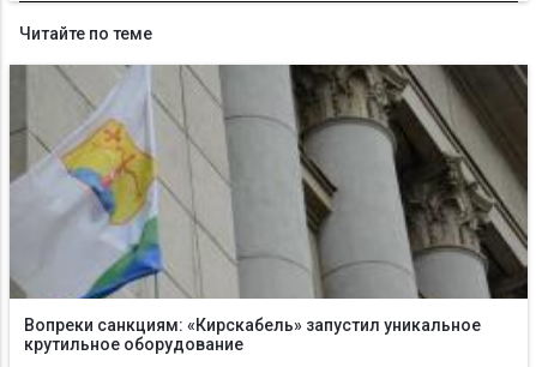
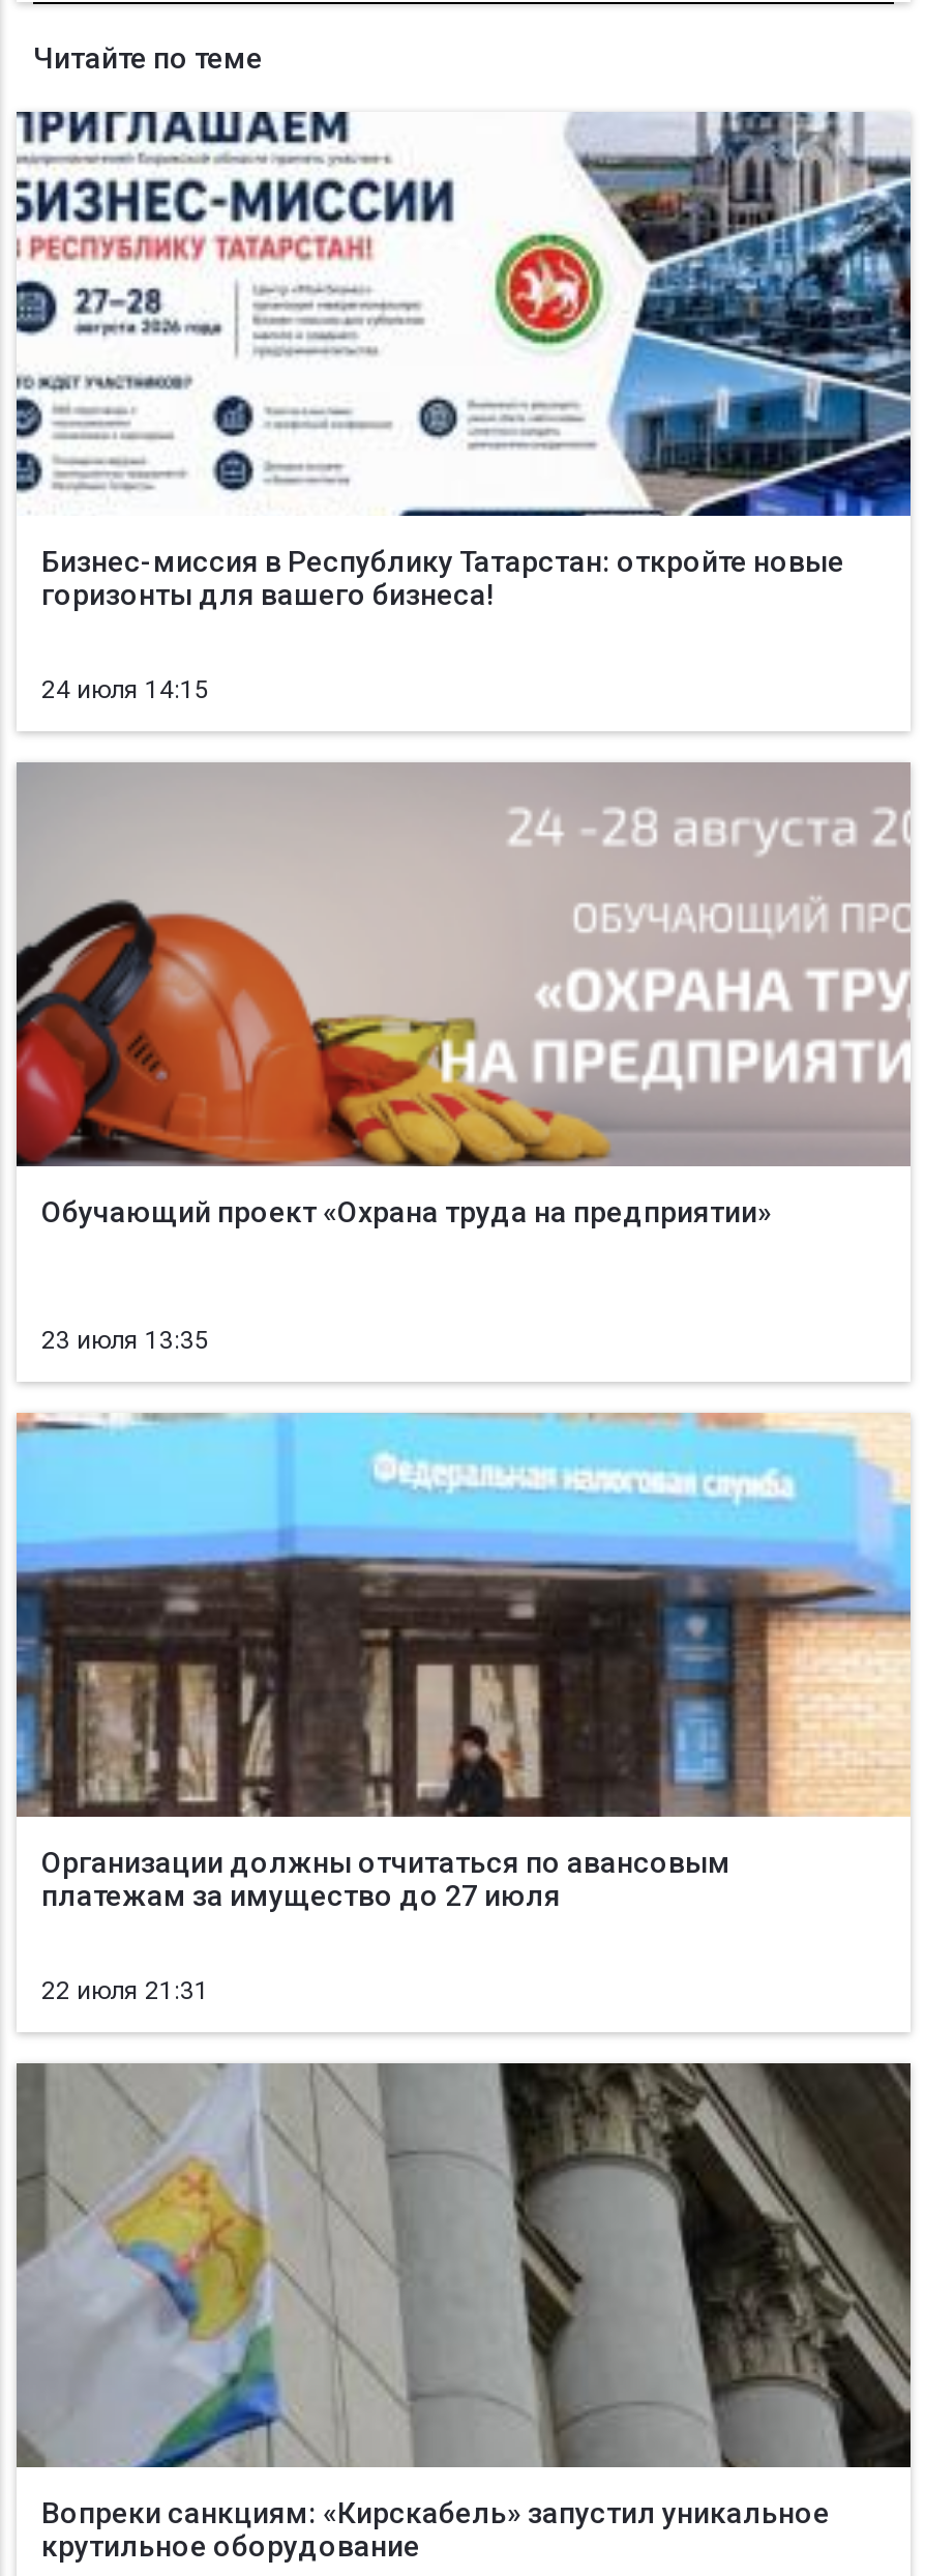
+ [image]
+ Обучающий проект «Охрана труда на предприятии»

+ [image]
+ Организации должны отчитаться по авансовым
+ платежам за имущество до 27 июля
+ 22 июля 21:31

+ [image]
+ Бизнес-миссия в Республику Татарстан: откройте новые
+ горизонты для вашего бизнеса!
+ 24 июля 14:15

+ 23 июля 13:35
